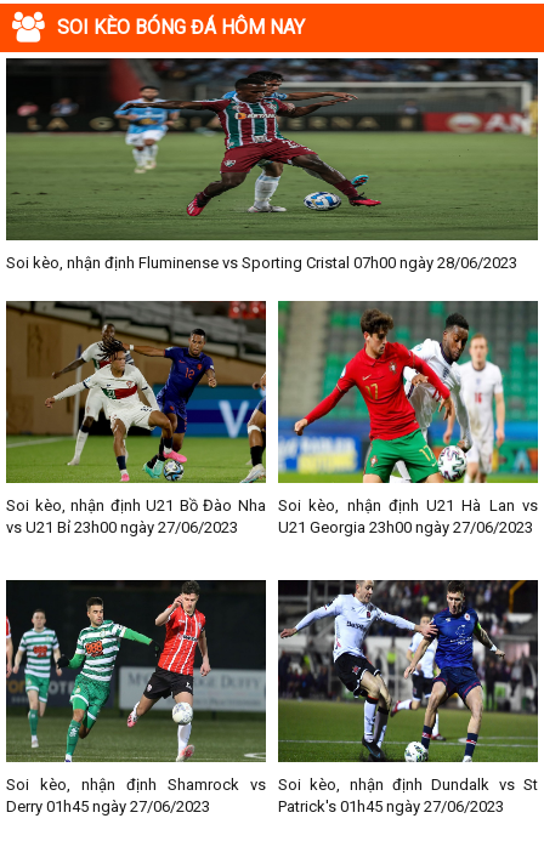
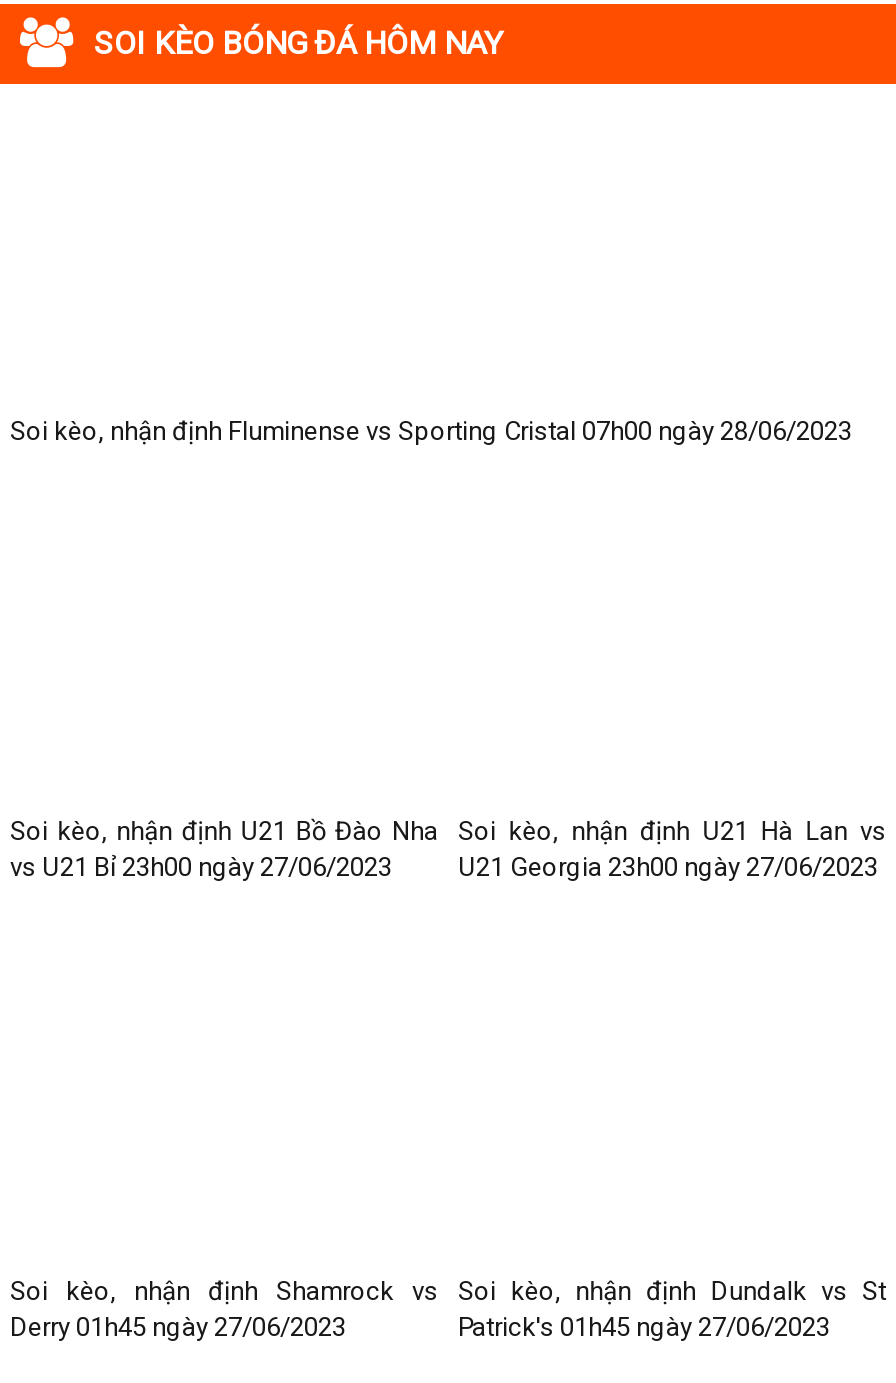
- [image]

- [image]

- [image]

- [image]

- [image]
